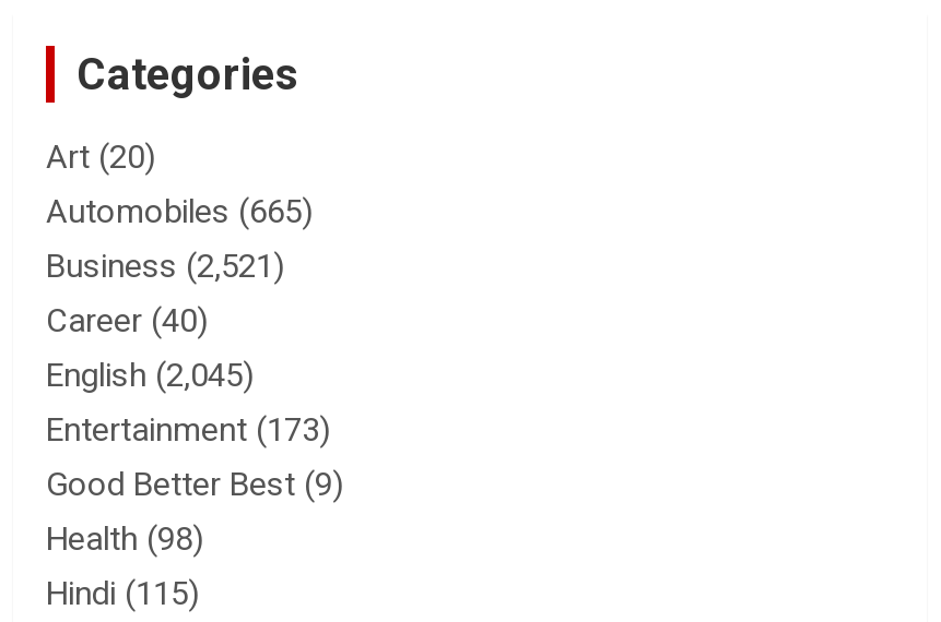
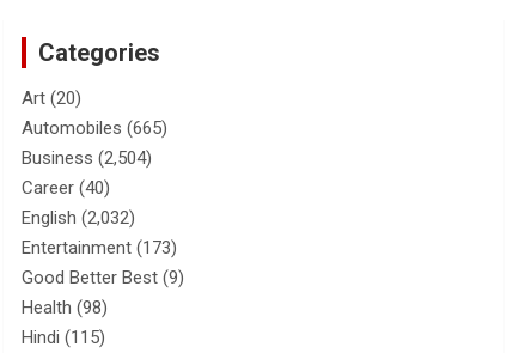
- Business (2,521)
+ Business (2,504)

- English (2,045)
+ English (2,032)
